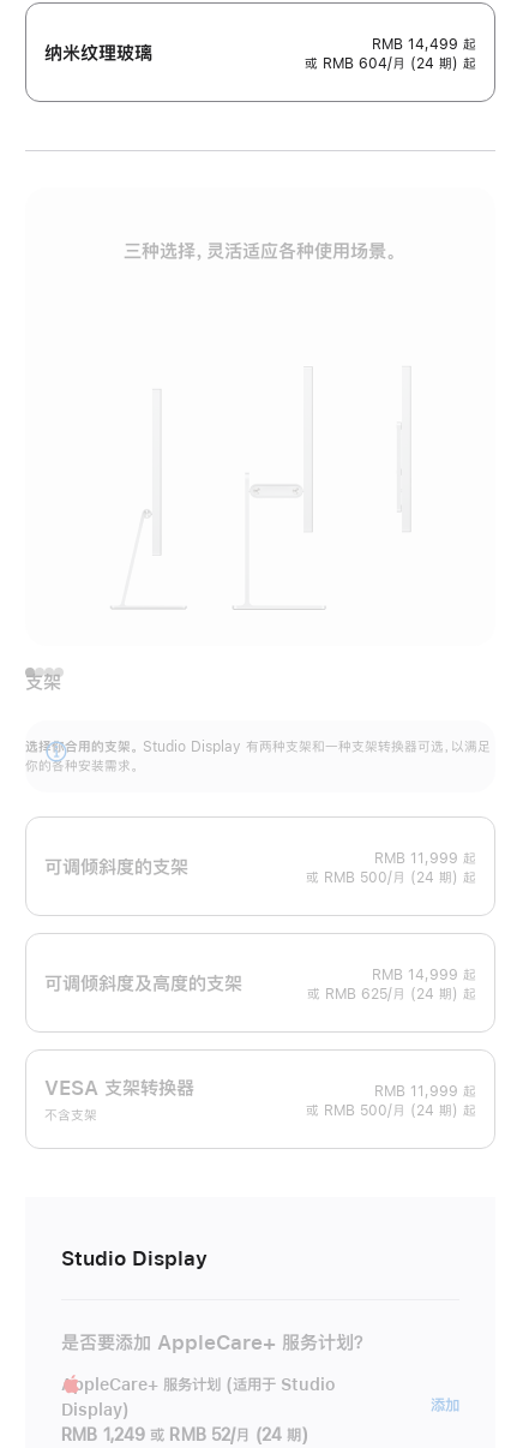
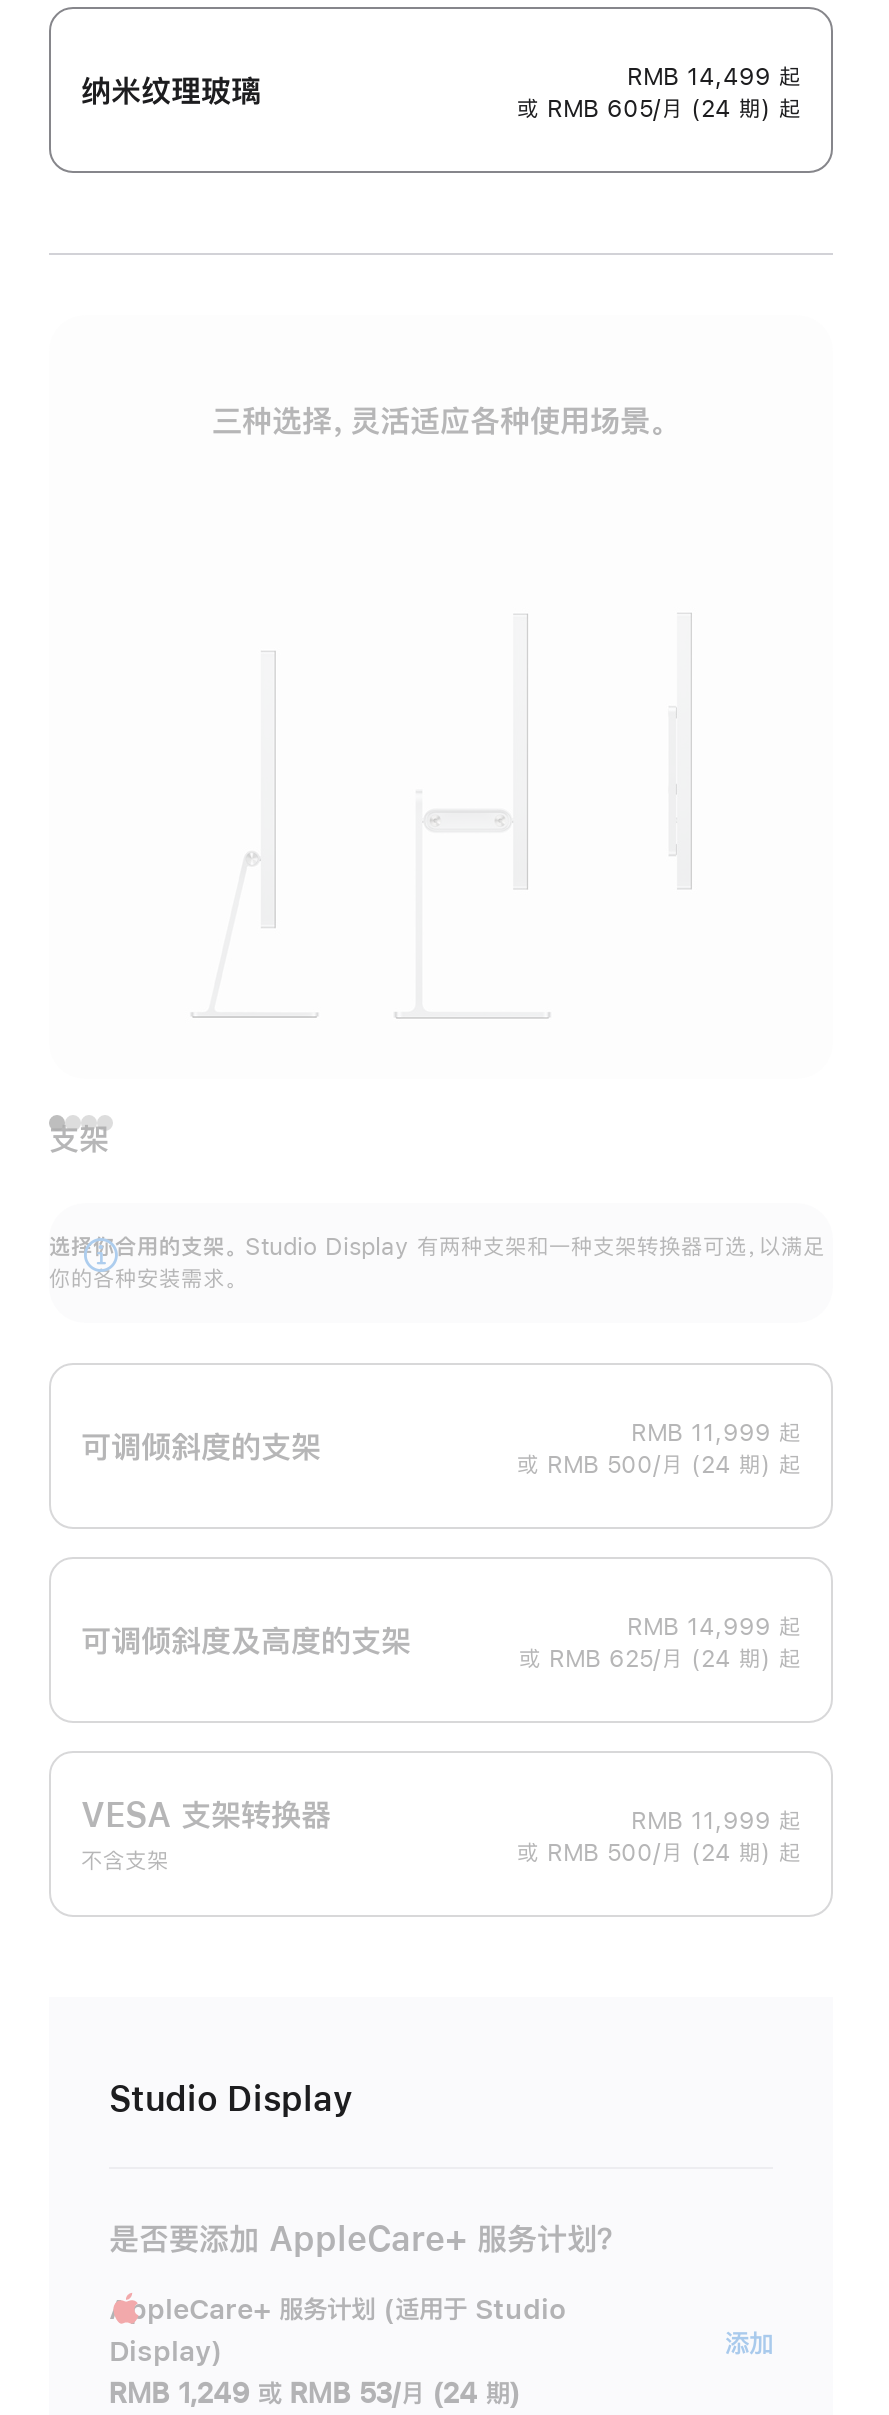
- 或 RMB 604/月 (24 期) 起
+ 或 RMB 605/月 (24 期) 起

- RMB 1,249 或 RMB 52/月 (24 期)
+ RMB 1,249 或 RMB 53/月 (24 期)
